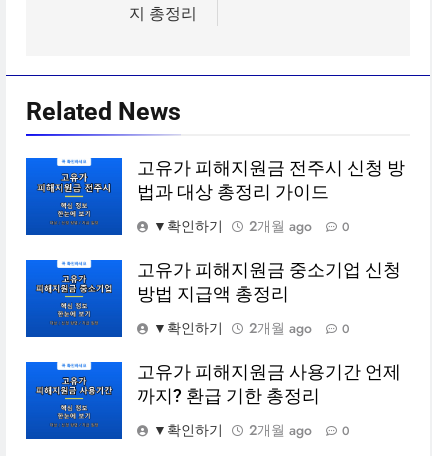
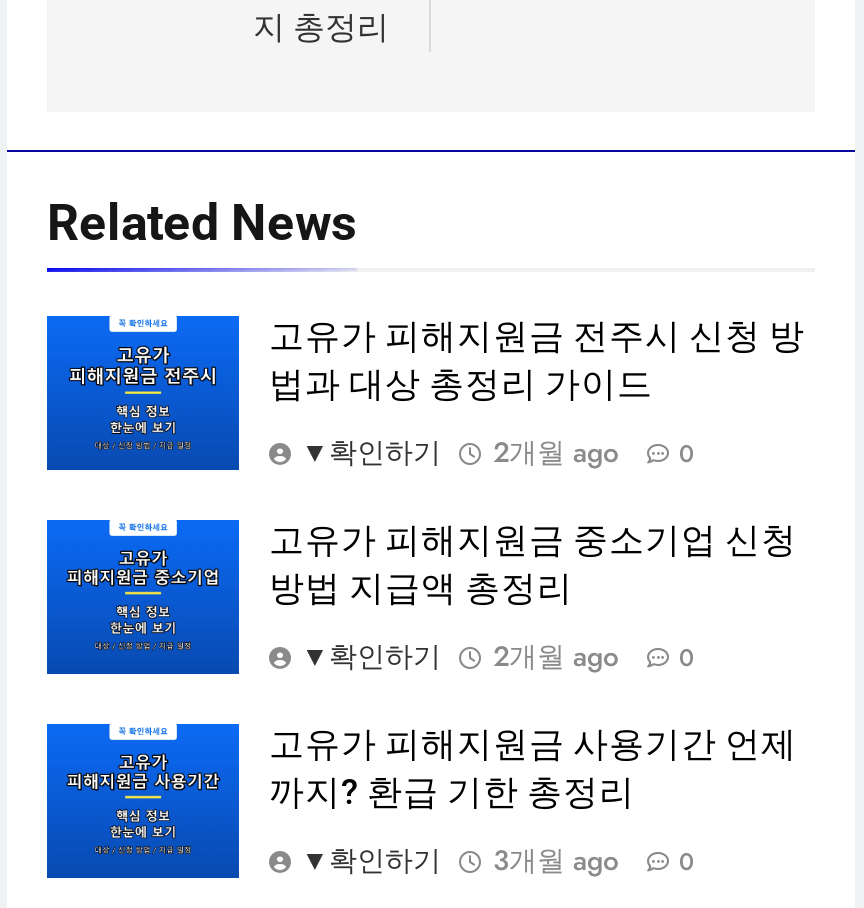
- 2개월 ago
+ 3개월 ago
